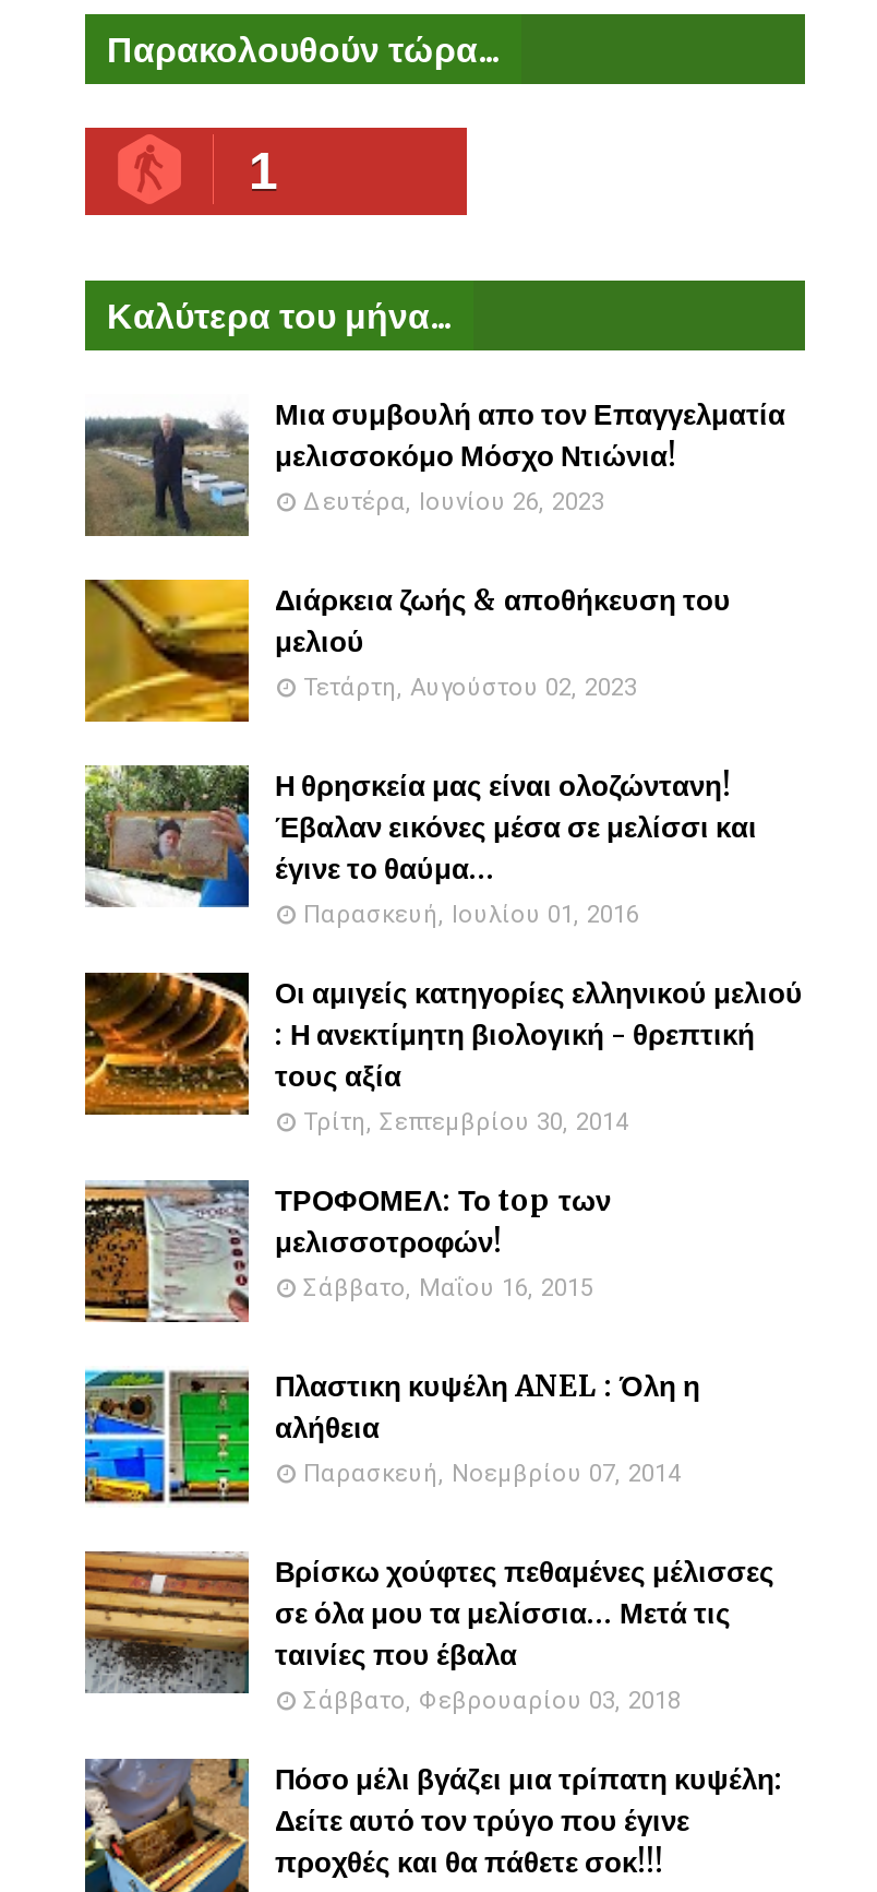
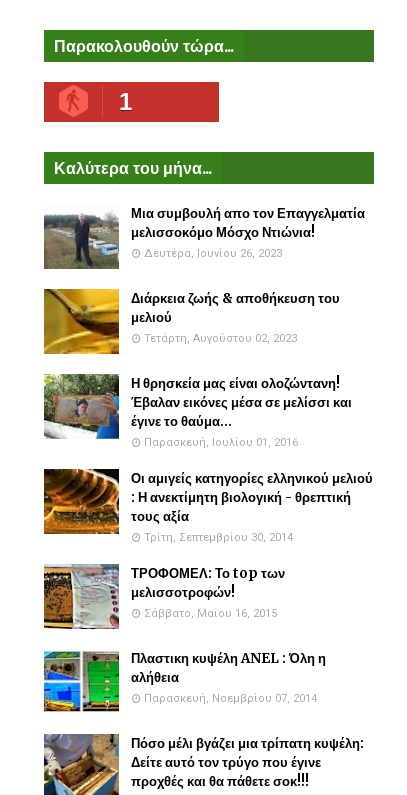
- [image]
- Βρίσκω χούφτες πεθαμένες μέλισσες
- σε όλα μου τα μελίσσια... Μετά τις
- ταινίες που έβαλα
- Σάββατο, Φεβρουαρίου 03, 2018
